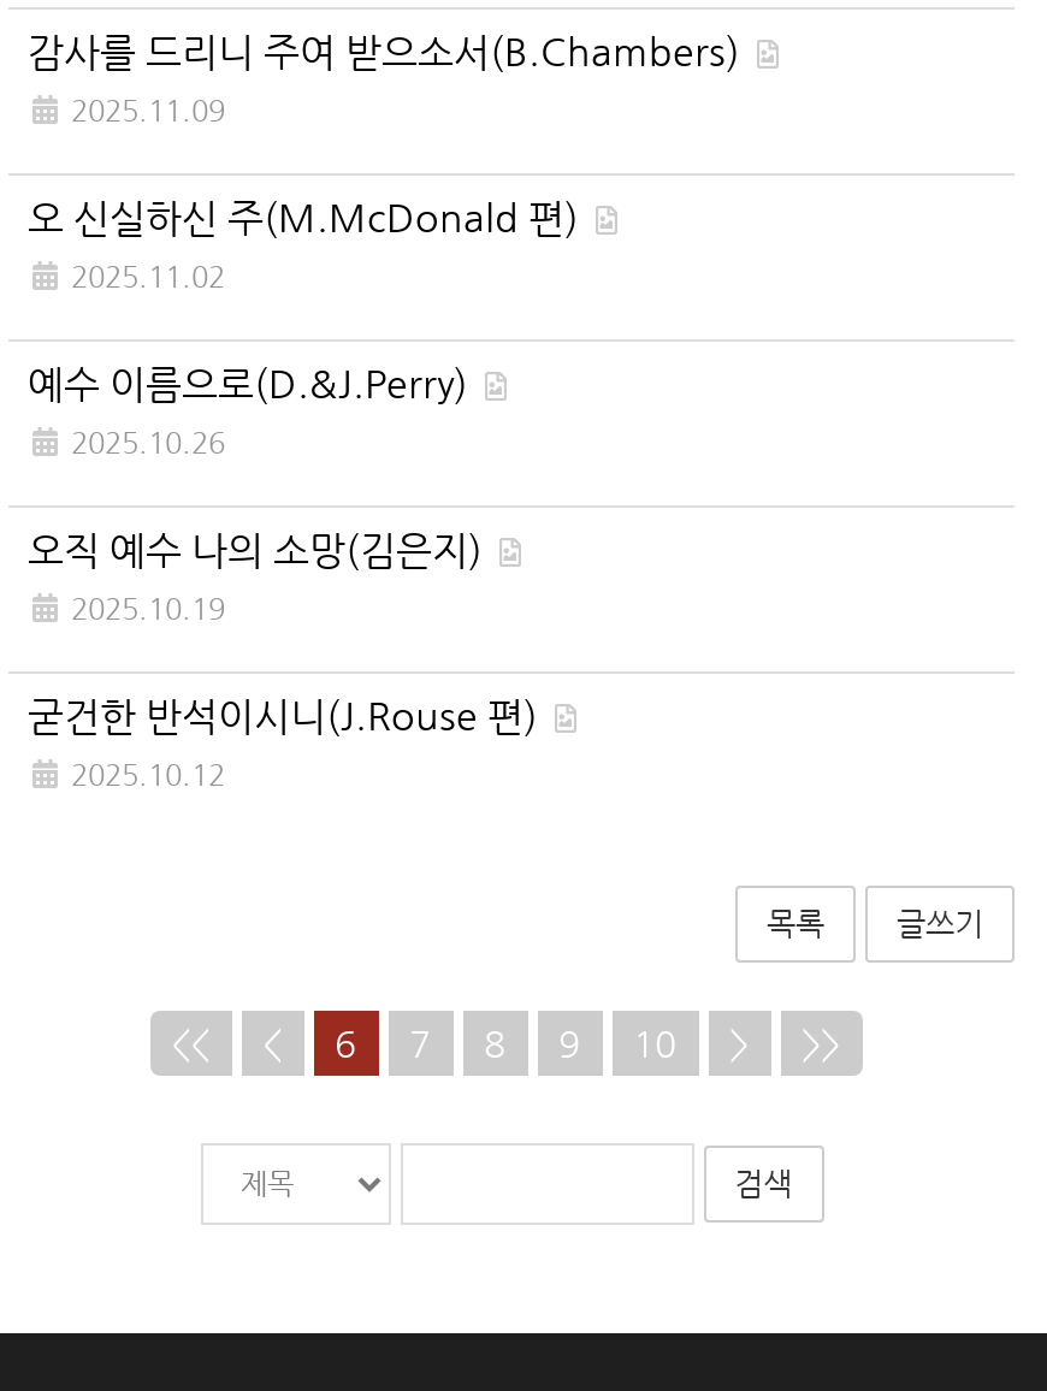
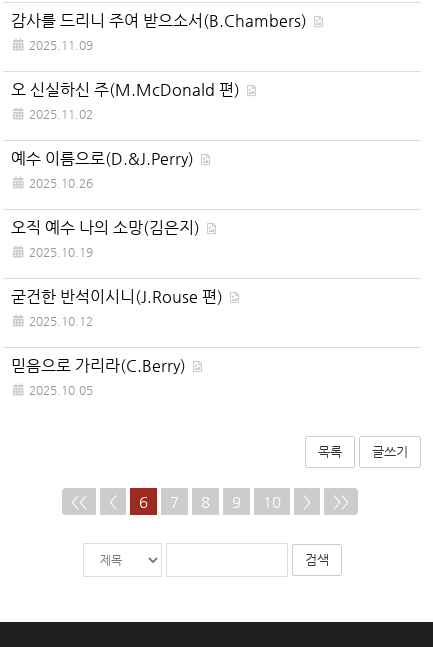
+ 믿음으로 가리라(C.Berry)
+ 2025.10.05
